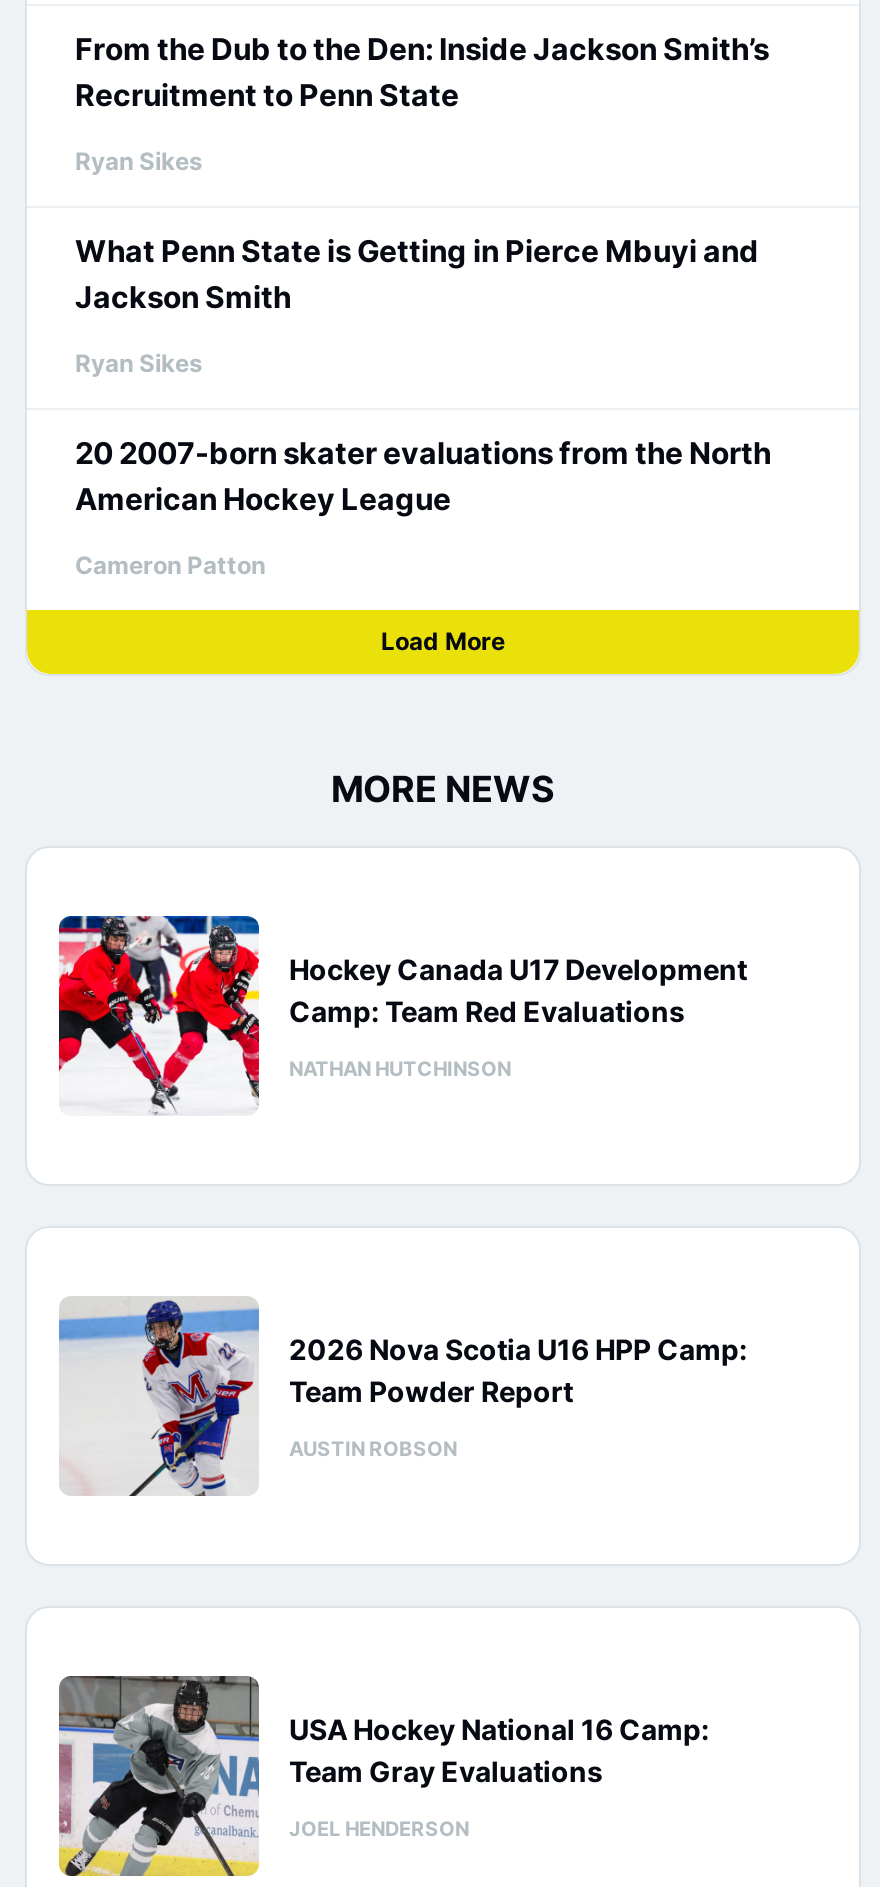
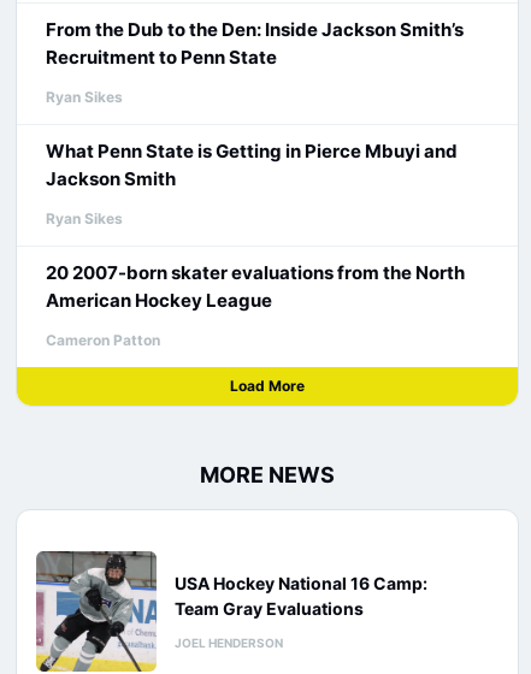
- [image]
- Hockey Canada U17 Development
- Camp: Team Red Evaluations
- NATHAN HUTCHINSON

- [image]
- 2026 Nova Scotia U16 HPP Camp:
- Team Powder Report
- AUSTIN ROBSON
